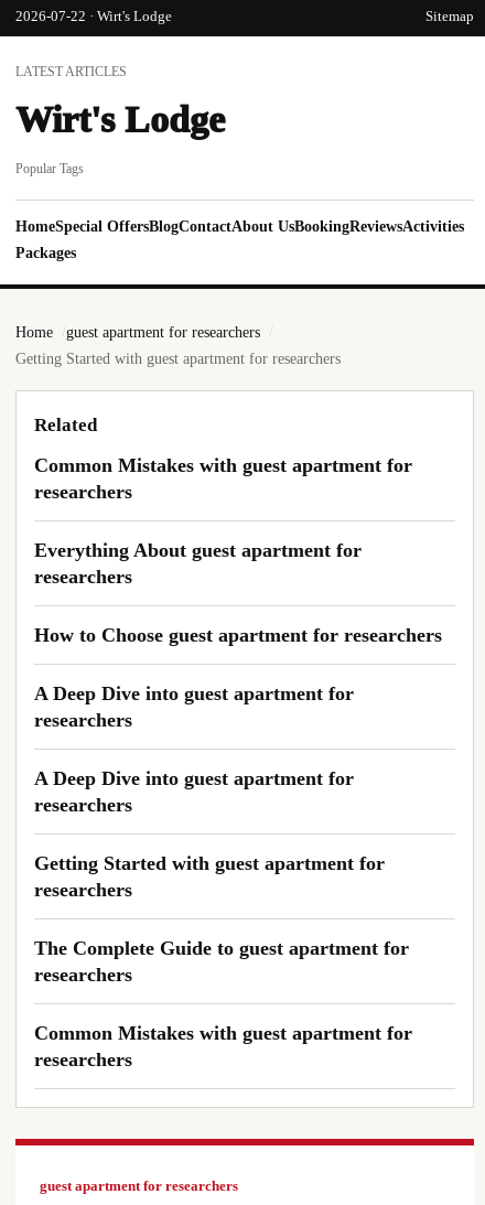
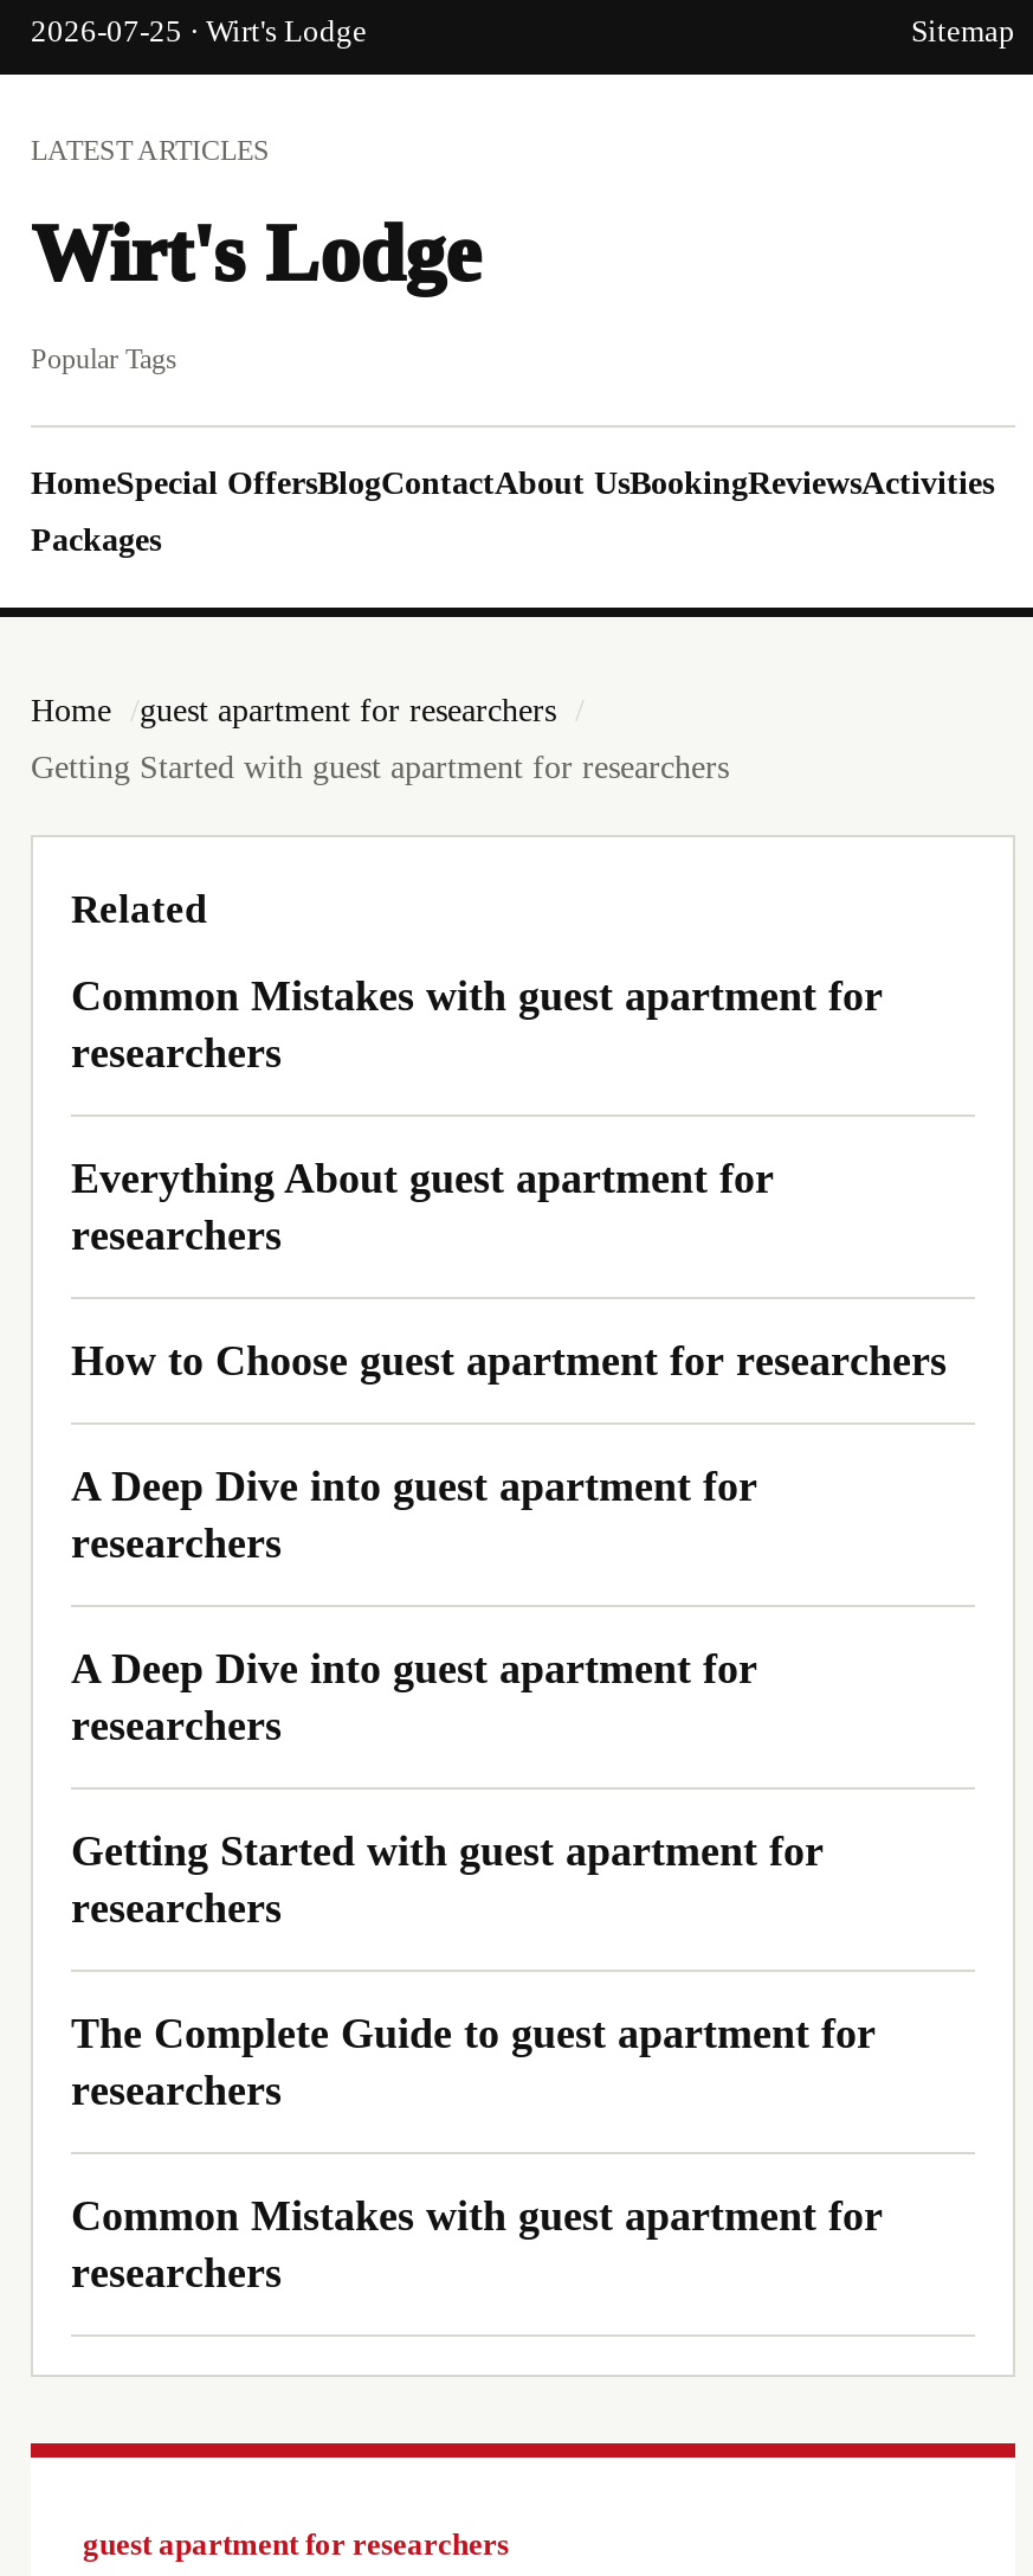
- 2026-07-22 · Wirt's Lodge
+ 2026-07-25 · Wirt's Lodge
